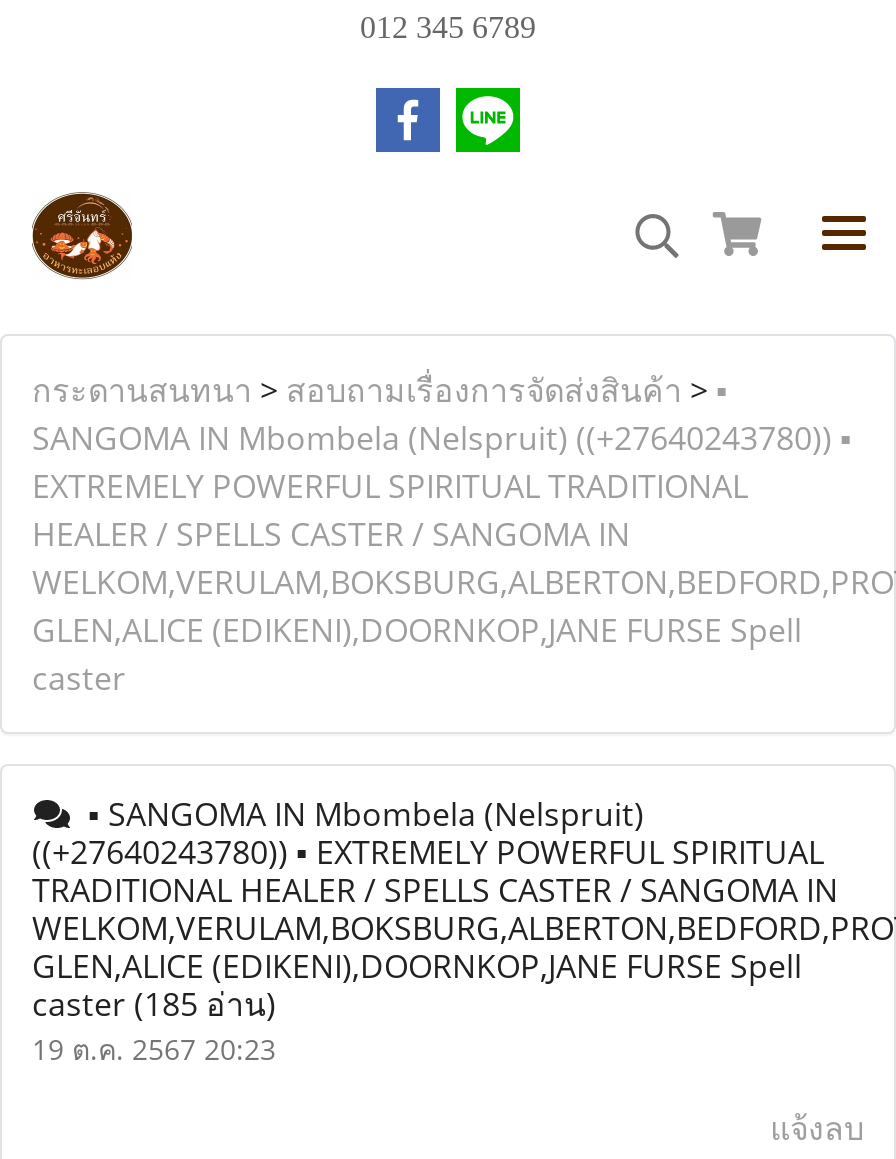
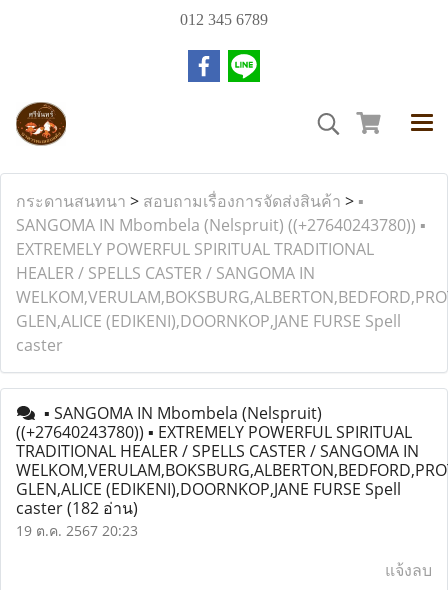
- caster (185 อ่าน)
+ caster (182 อ่าน)
